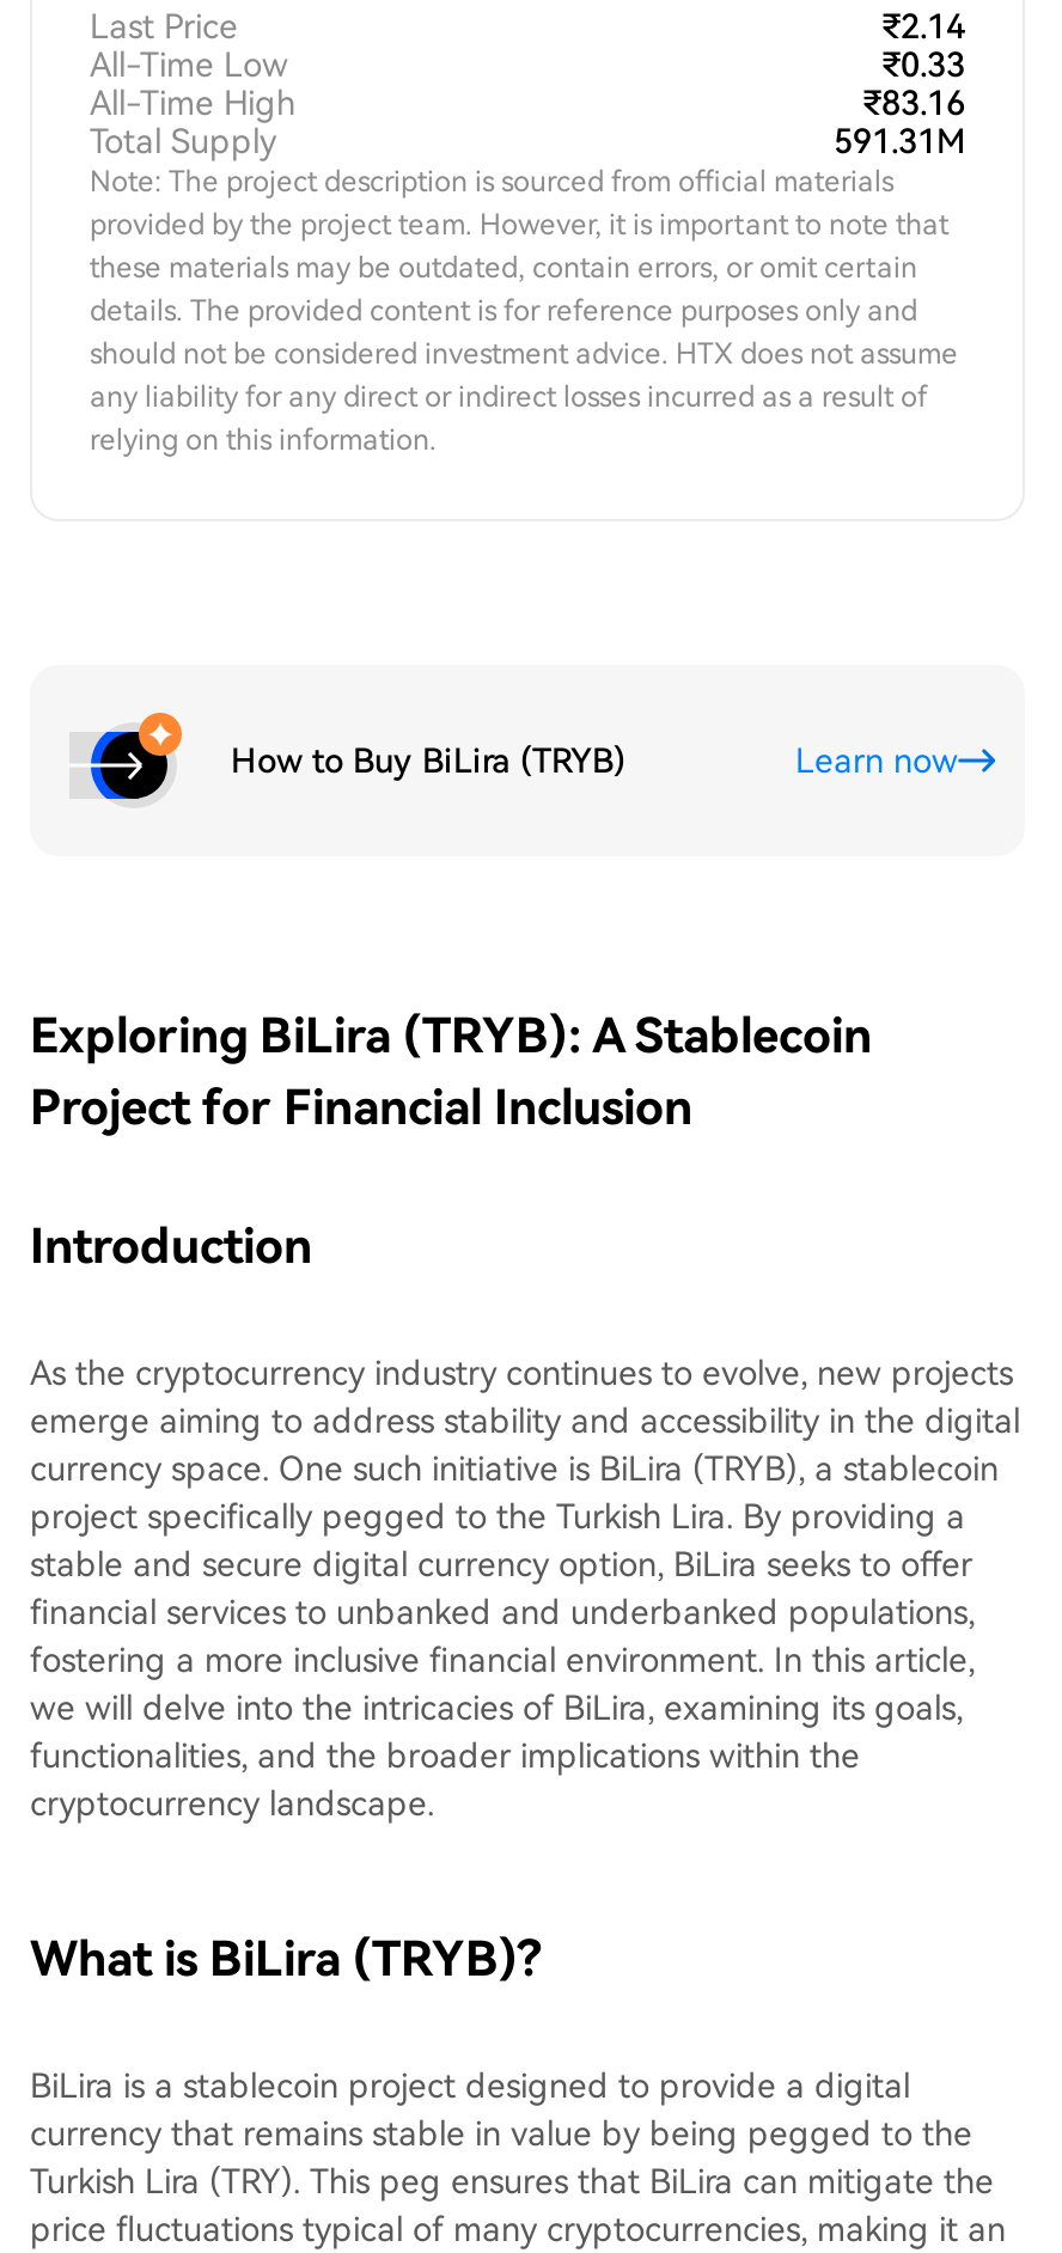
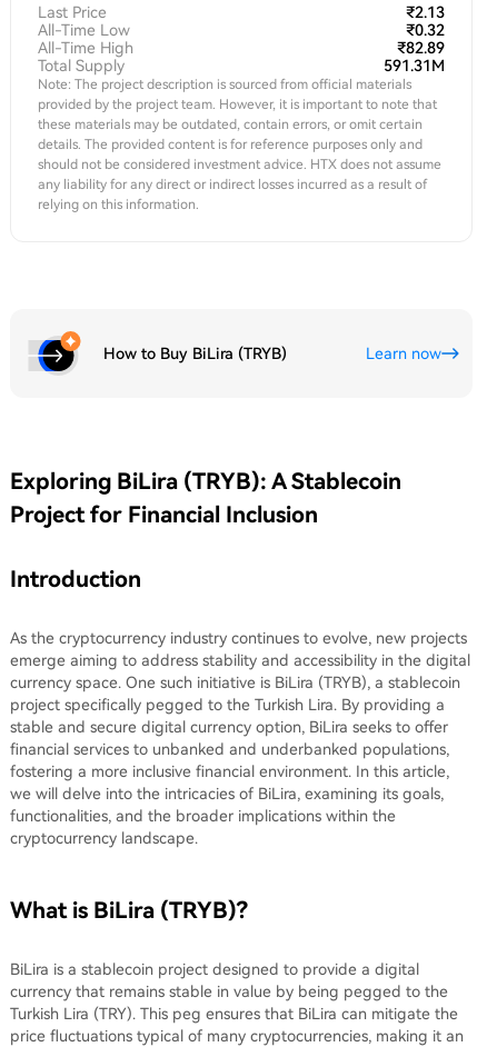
- ₹2.14
+ ₹2.13

- ₹0.33
+ ₹0.32

- ₹83.16
+ ₹82.89
